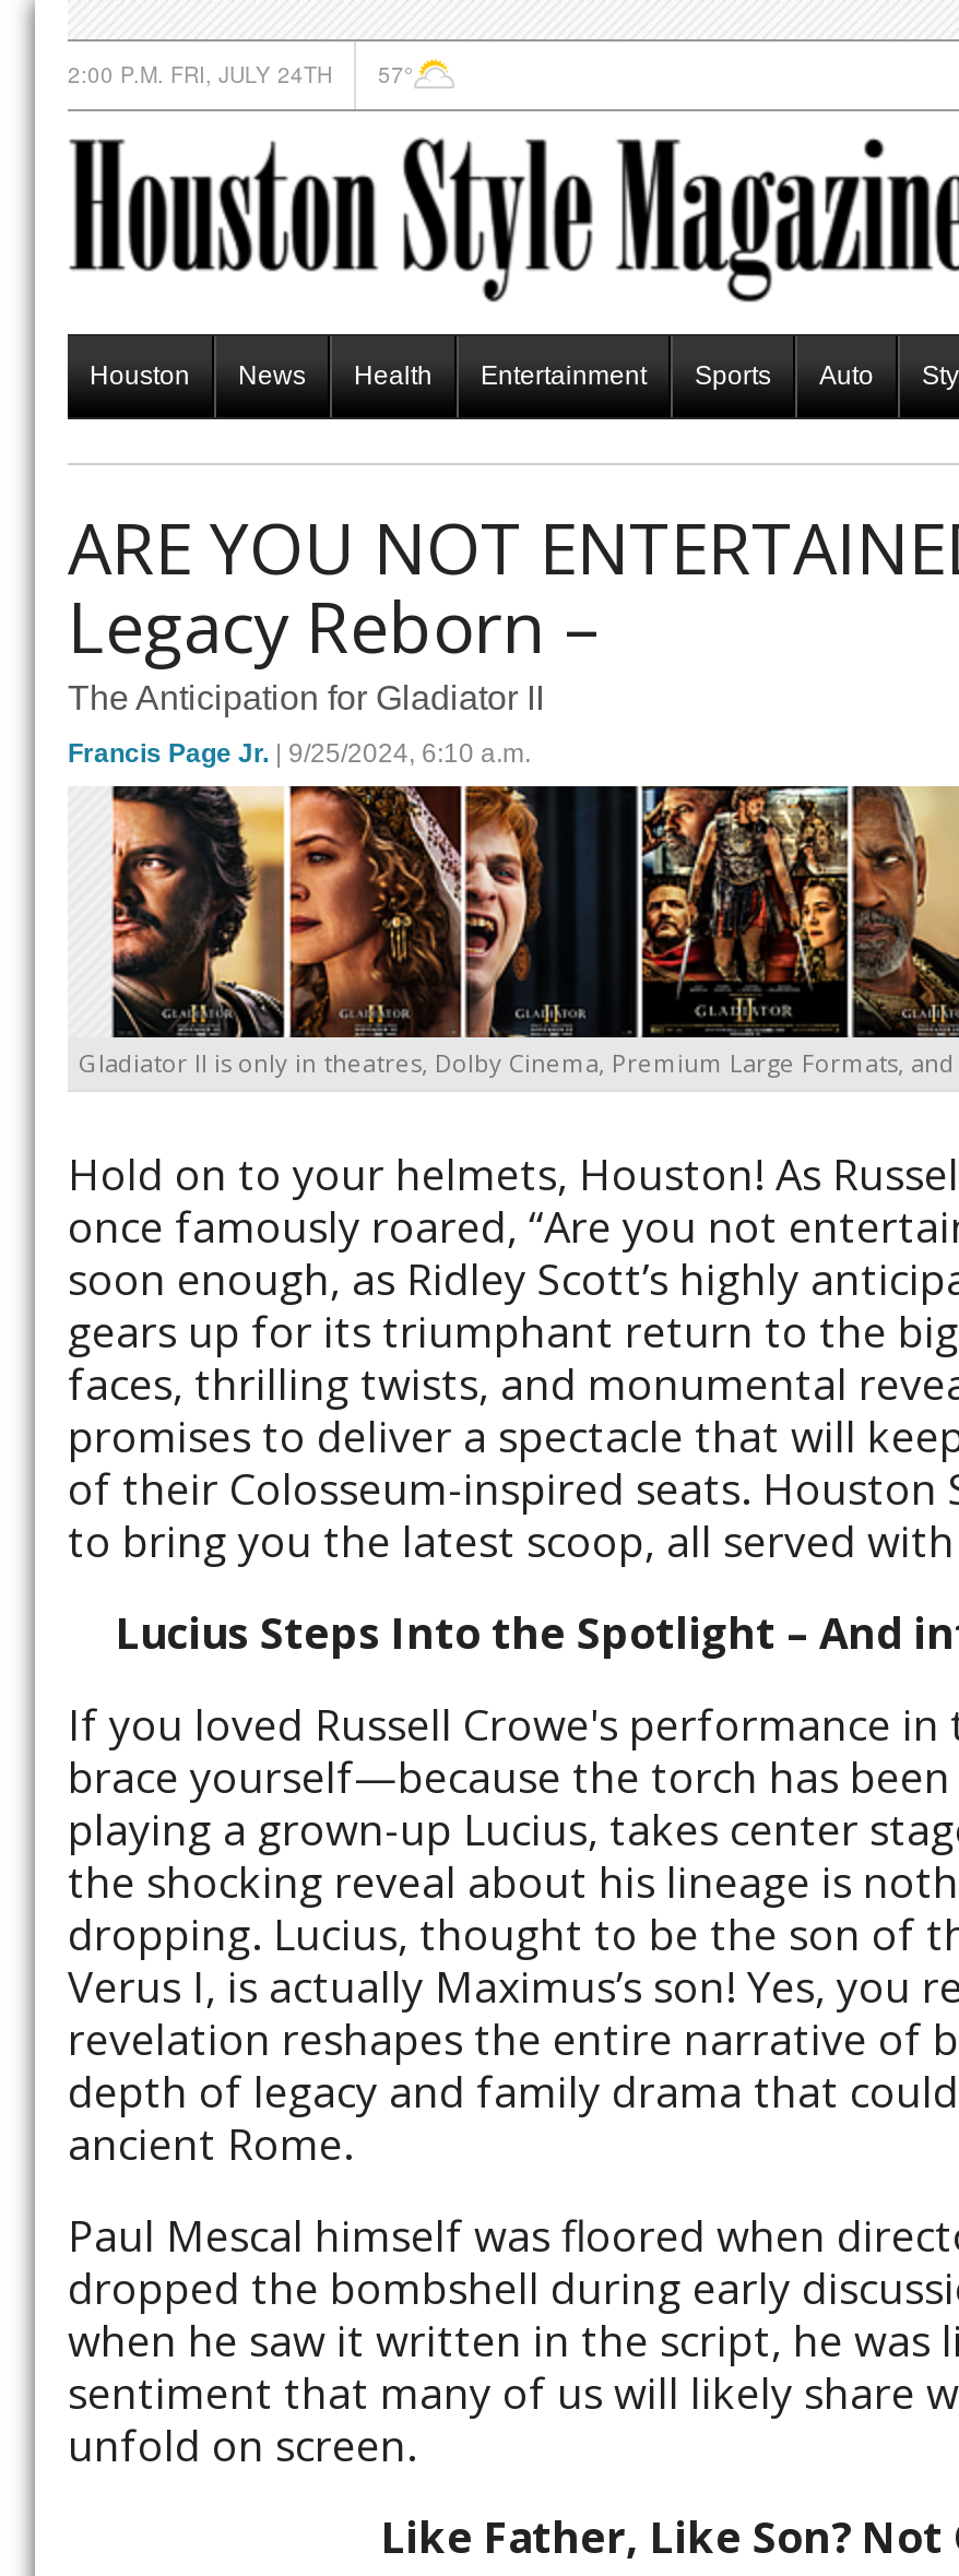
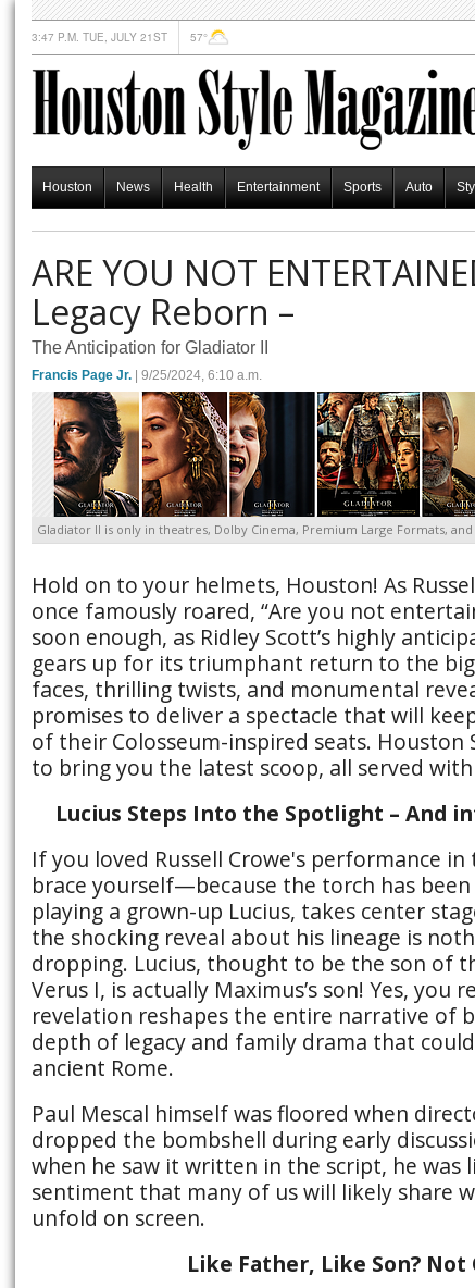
- 2:00 P.M. FRI, JULY 24TH 57°
+ 3:47 P.M. TUE, JULY 21ST 57°
